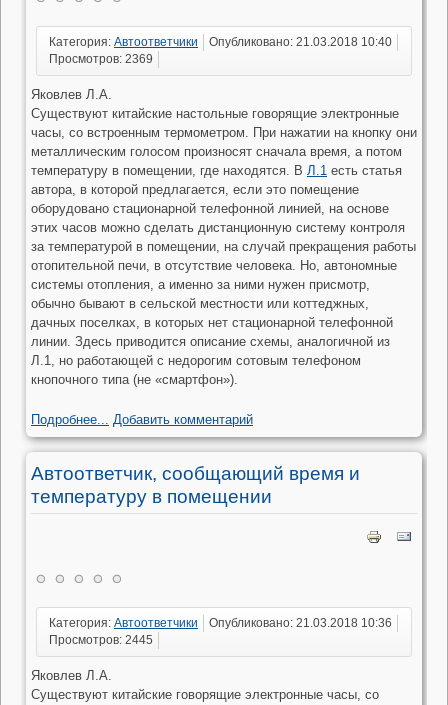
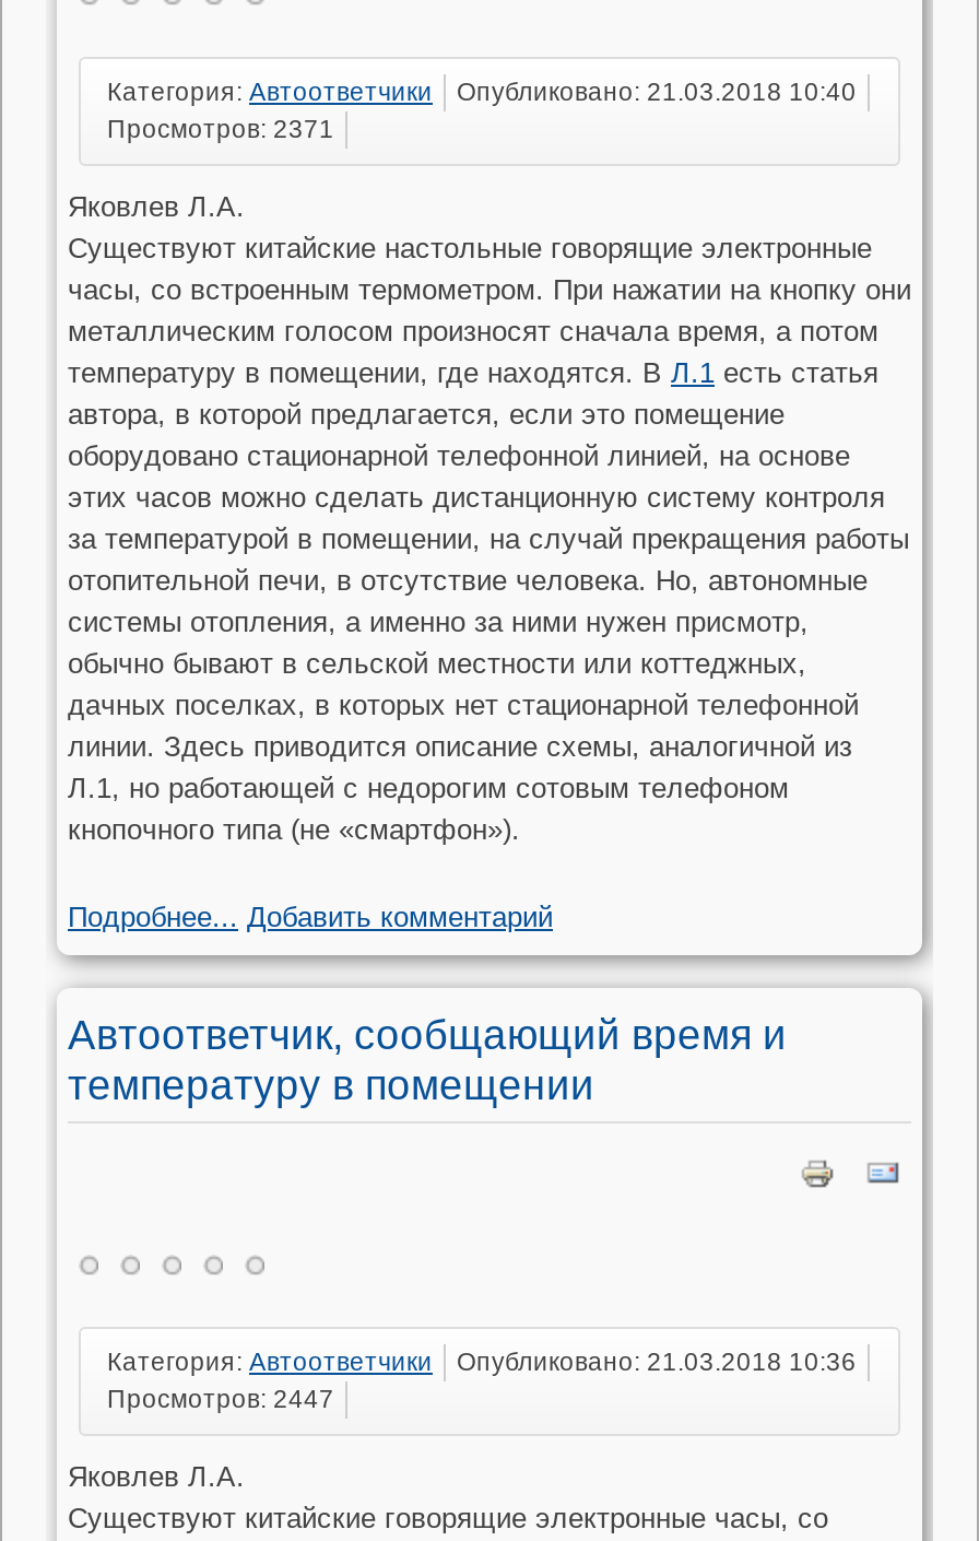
- Просмотров: 2369
+ Просмотров: 2371

- Просмотров: 2445
+ Просмотров: 2447
